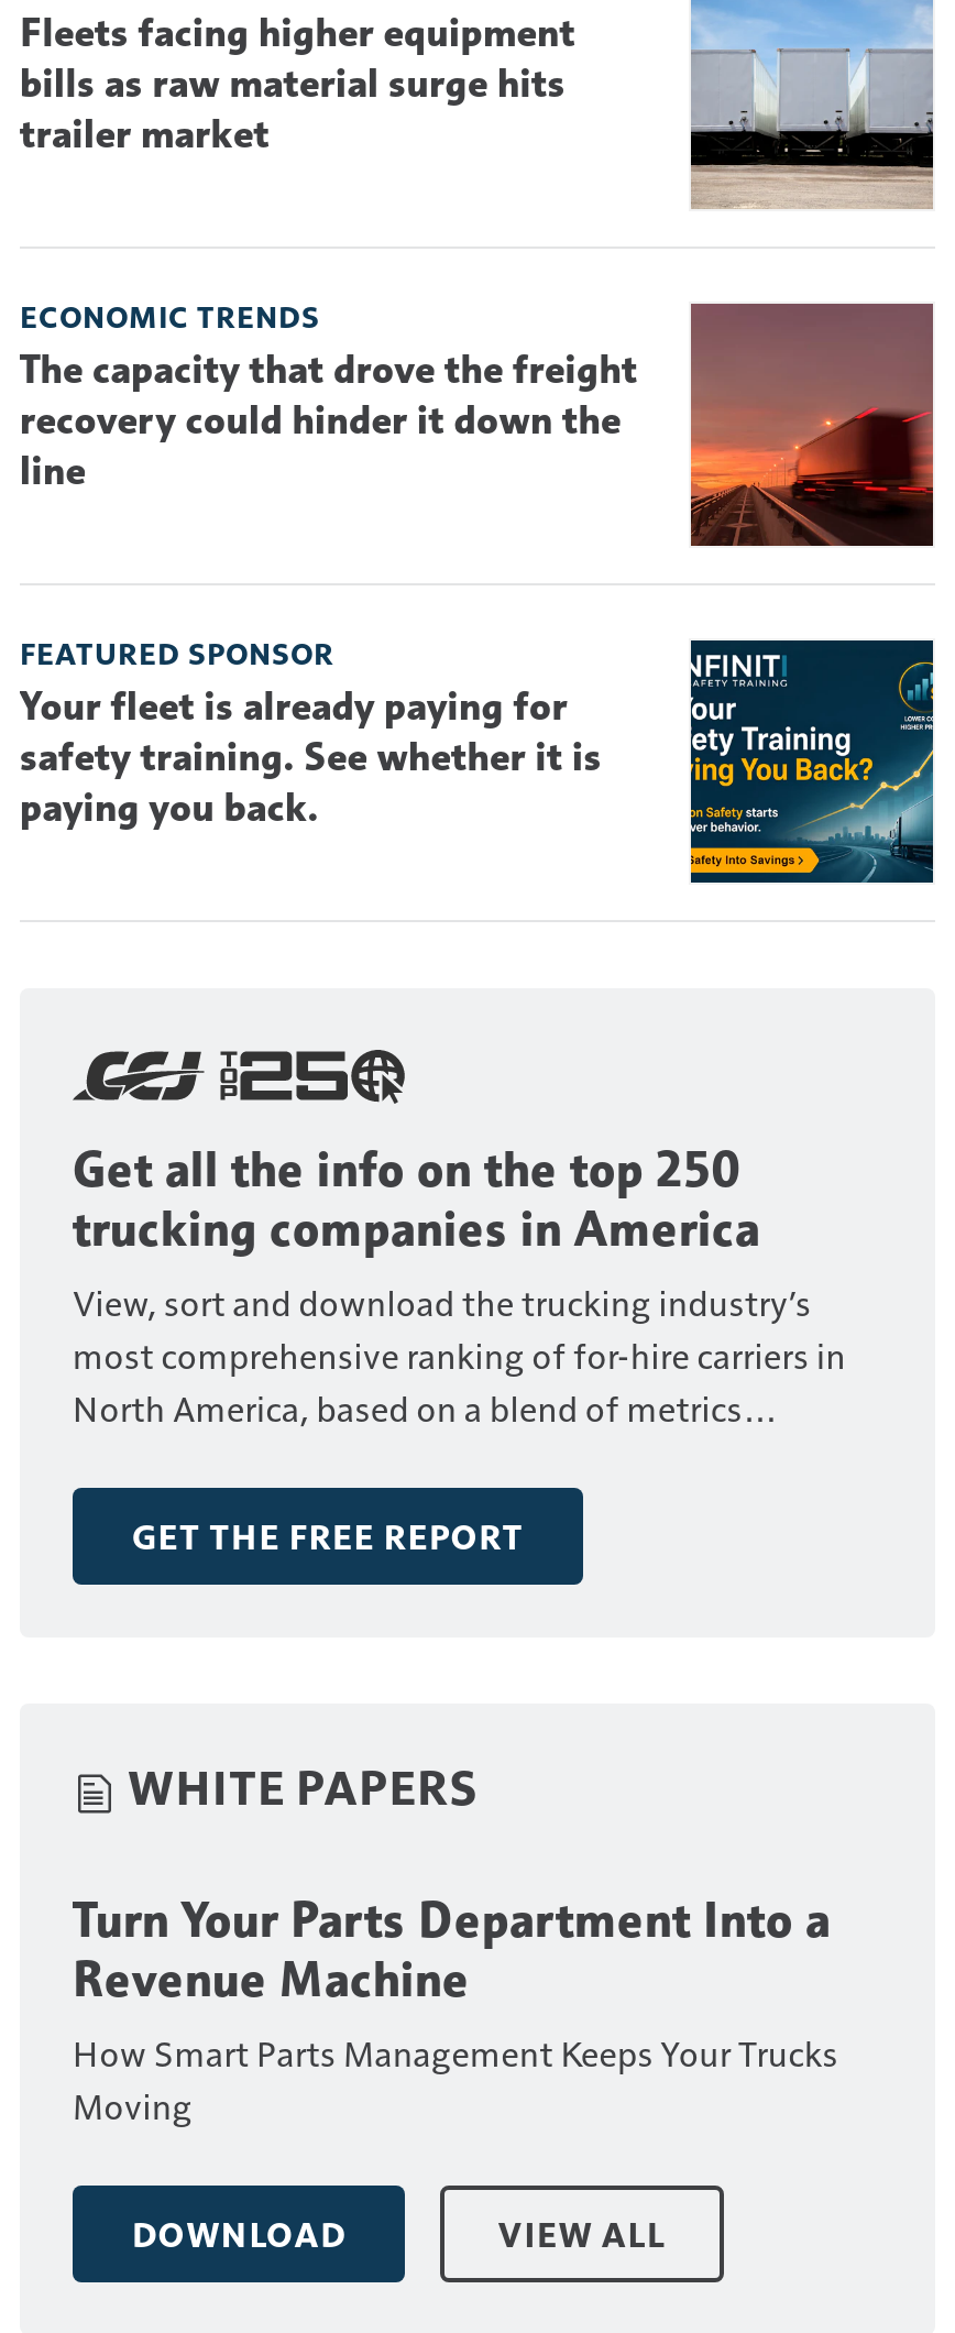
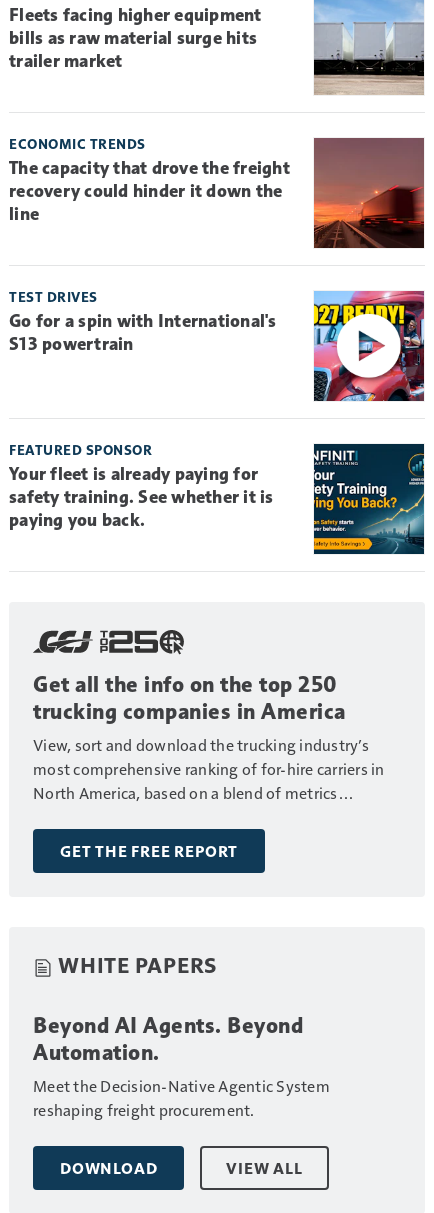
+ [image]
+ TEST DRIVES
+ Go for a spin with International's
+ S13 powertrain

- Turn Your Parts Department Into a
- Revenue Machine
- How Smart Parts Management Keeps Your Trucks
- Moving
+ Beyond AI Agents. Beyond
+ Automation.
+ Meet the Decision-Native Agentic System
+ reshaping freight procurement.
